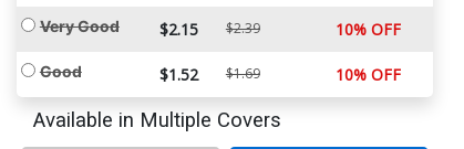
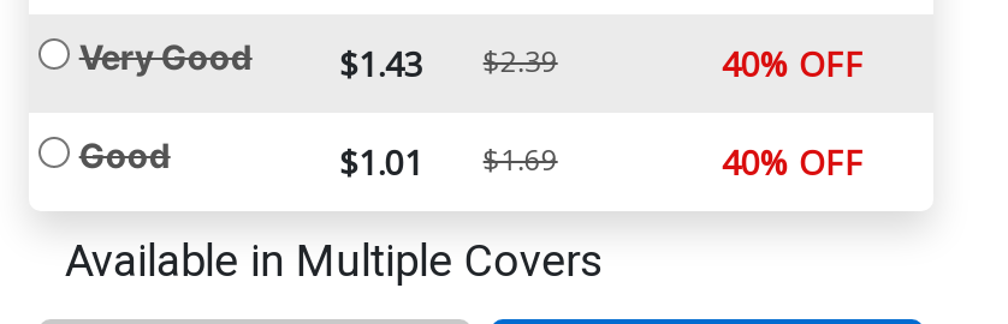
- $2.15 $2.39
+ $1.43 $2.39

- 10% OFF
+ 40% OFF

- $1.52
+ $1.01

- 10% OFF
+ 40% OFF
